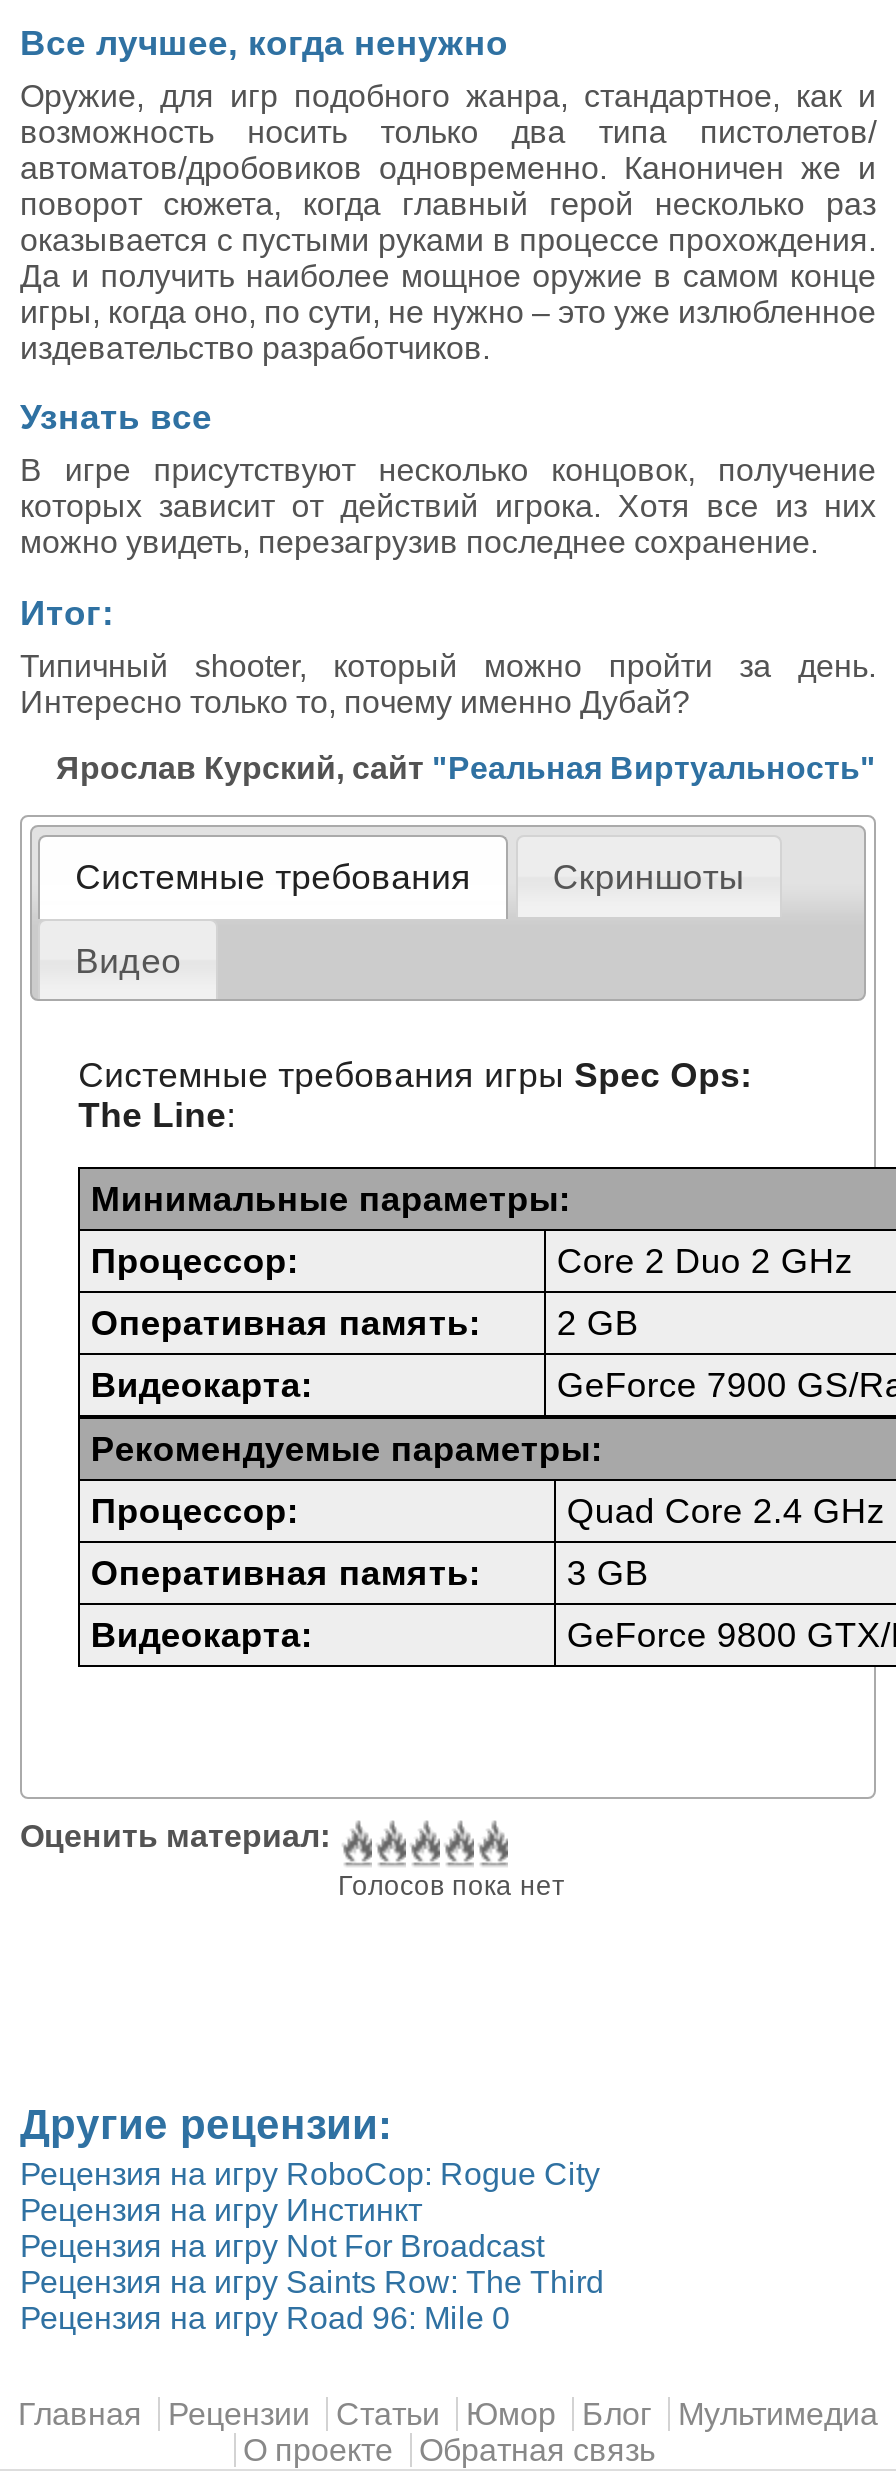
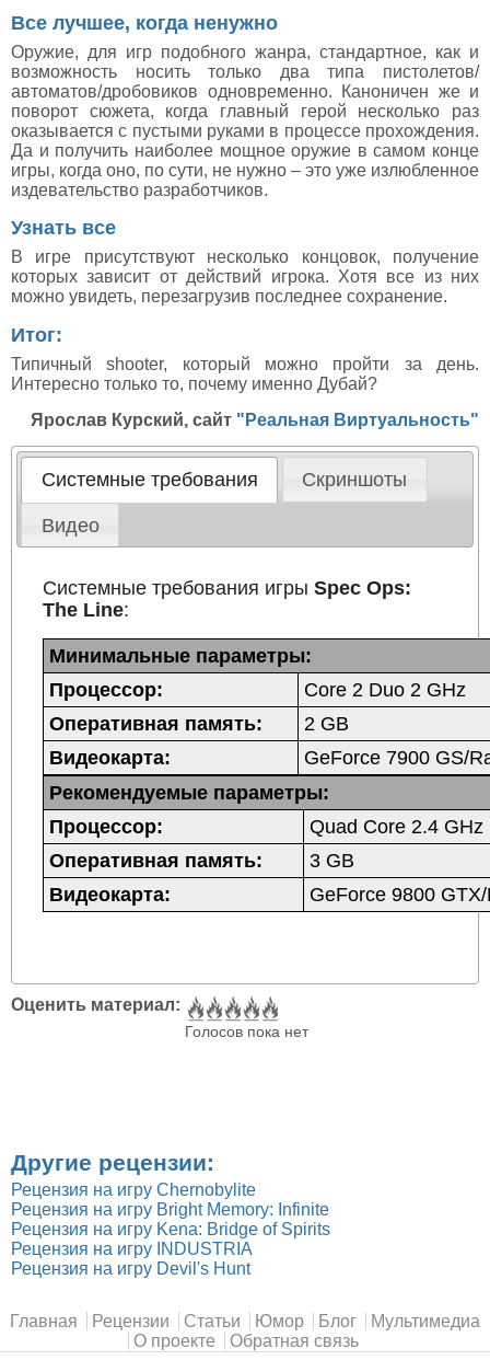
- Рецензия на игру RoboCop: Rogue City
- Рецензия на игру Инстинкт
- Рецензия на игру Not For Broadcast
- Рецензия на игру Saints Row: The Third
- Рецензия на игру Road 96: Mile 0
+ Рецензия на игру Chernobylite
+ Рецензия на игру Bright Memory: Infinite
+ Рецензия на игру Kena: Bridge of Spirits
+ Рецензия на игру INDUSTRIA
+ Рецензия на игру Devil's Hunt
